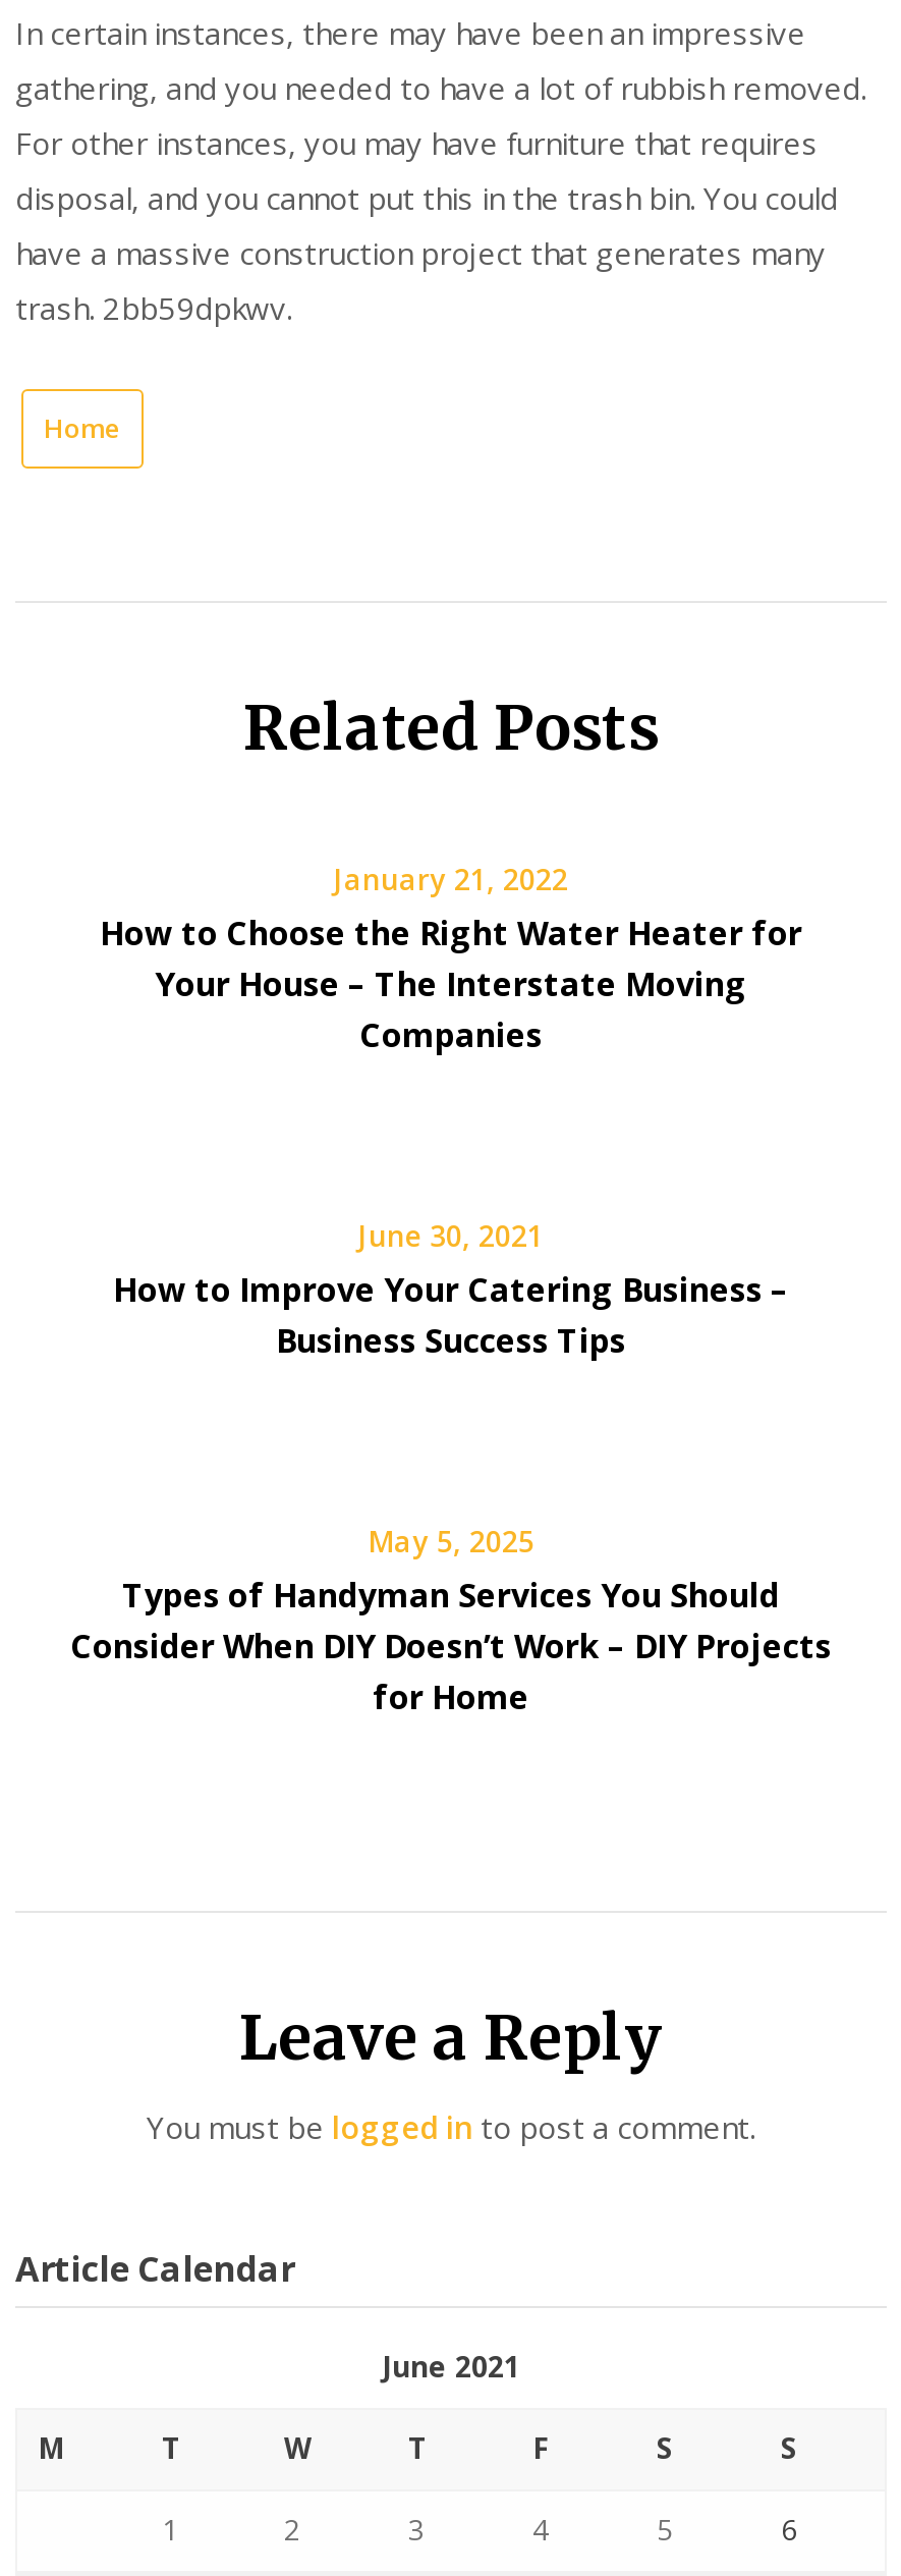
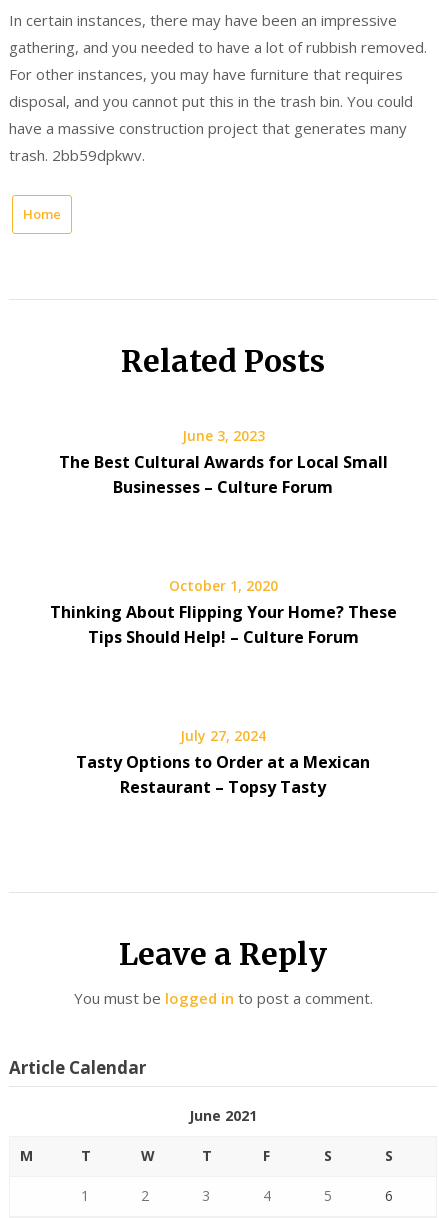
- January 21, 2022
- How to Choose the Right Water Heater for
- Your House – The Interstate Moving
- Companies
+ June 3, 2023
+ The Best Cultural Awards for Local Small
+ Businesses – Culture Forum

- June 30, 2021
- How to Improve Your Catering Business –
- Business Success Tips
+ October 1, 2020
+ Thinking About Flipping Your Home? These
+ Tips Should Help! – Culture Forum

- May 5, 2025
- Types of Handyman Services You Should
- Consider When DIY Doesn’t Work – DIY Projects
- for Home
+ July 27, 2024
+ Tasty Options to Order at a Mexican
+ Restaurant – Topsy Tasty
